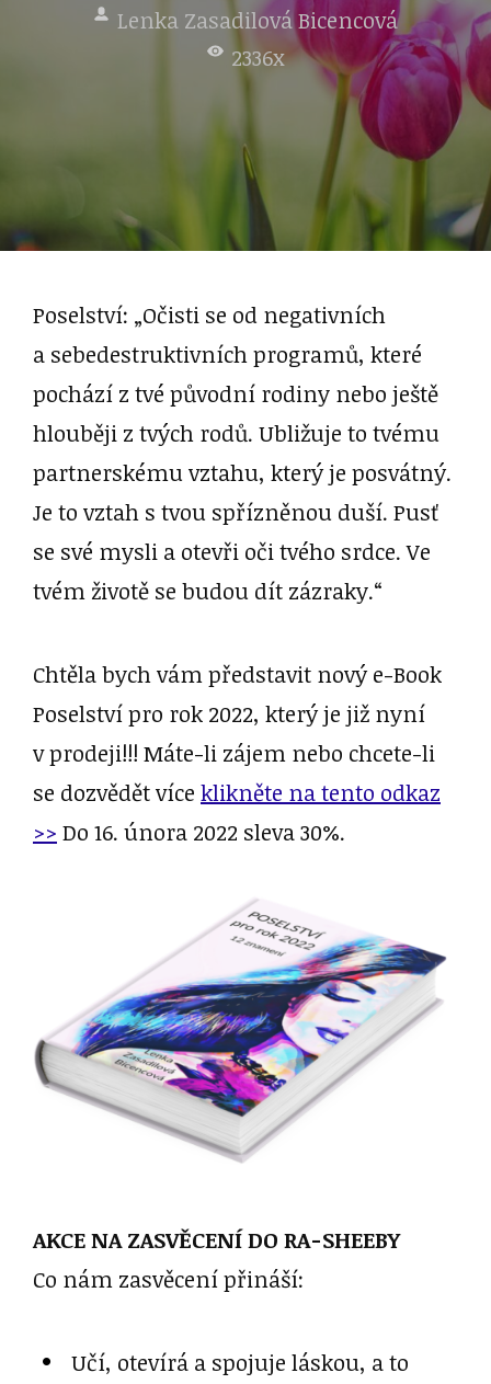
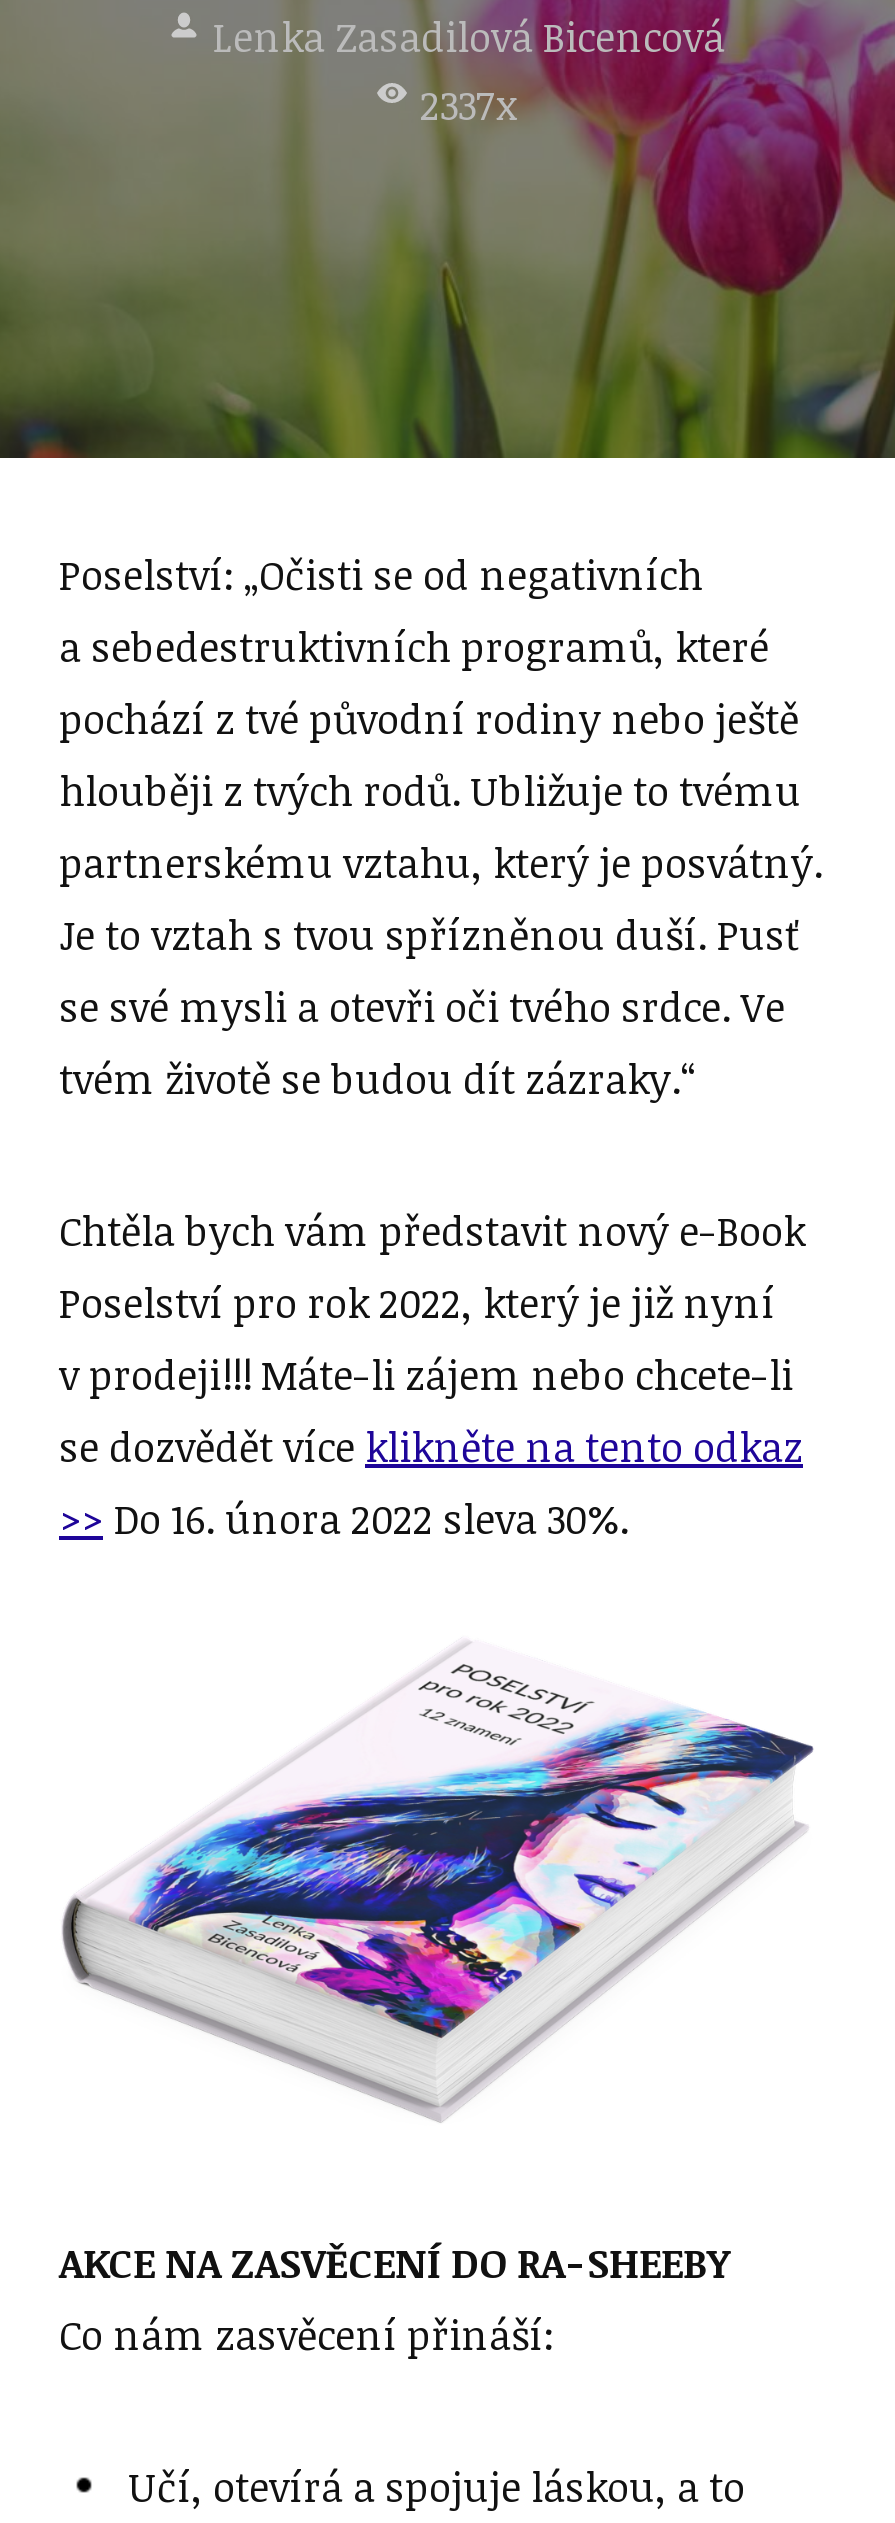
- 2336x
+ 2337x
